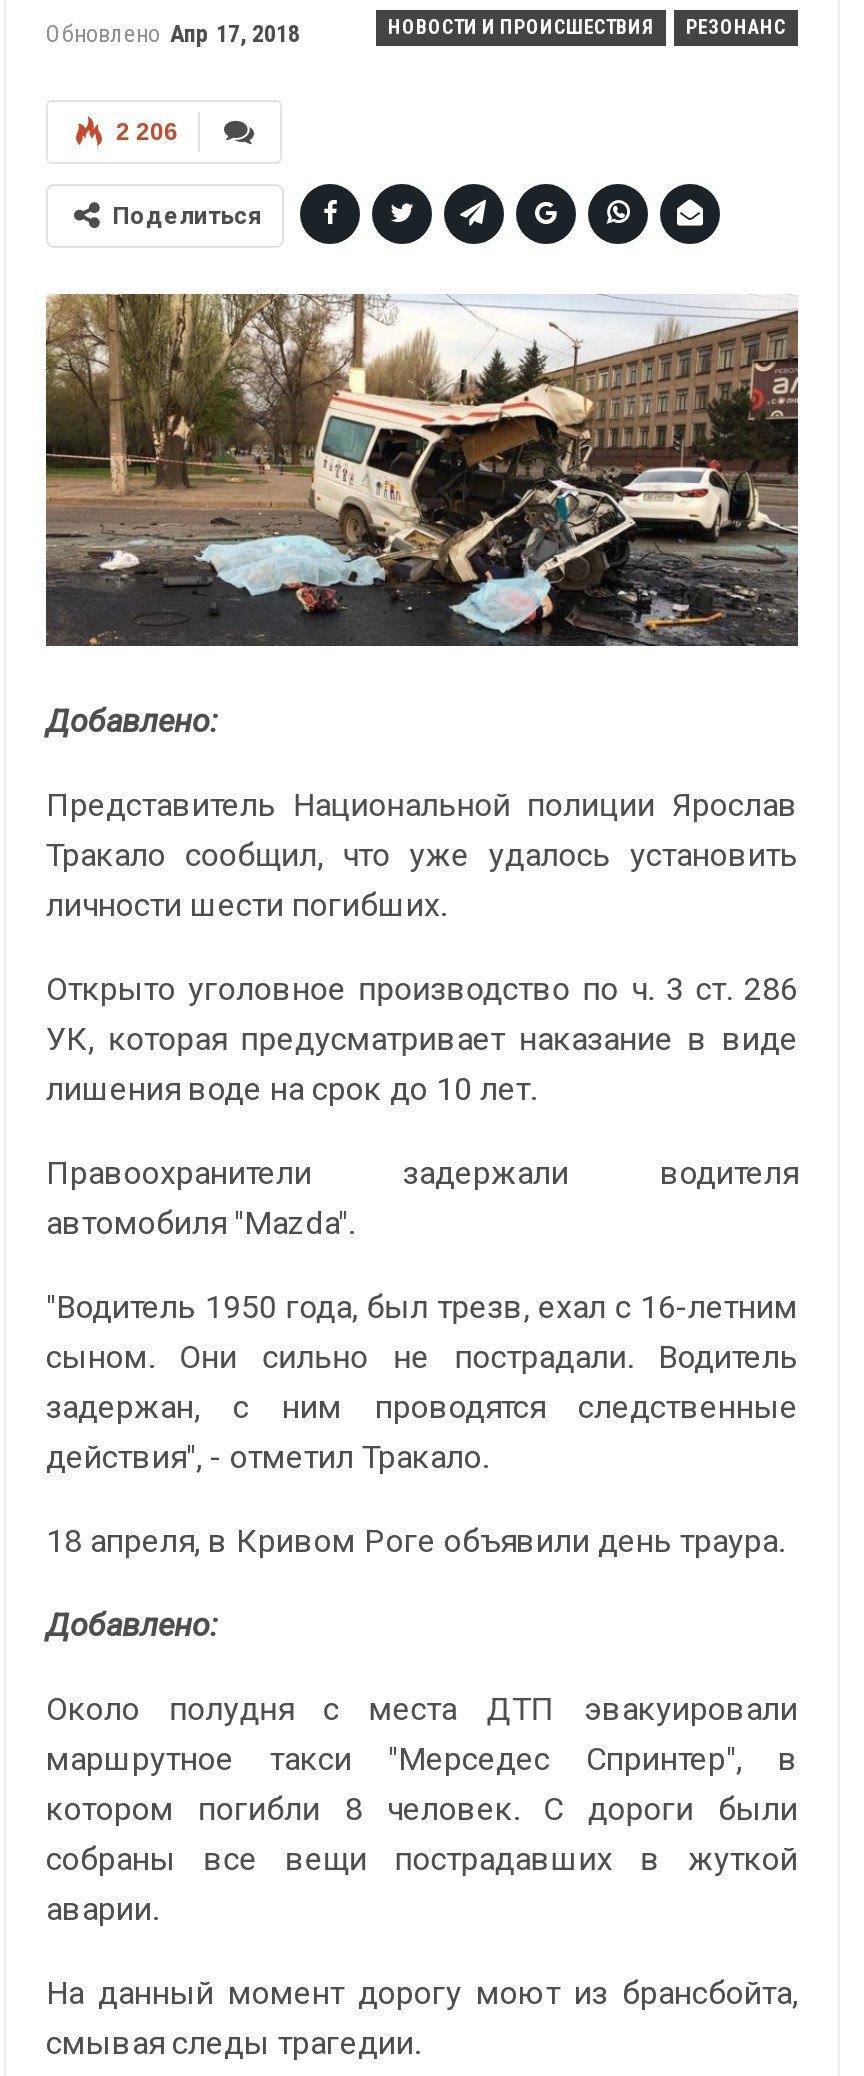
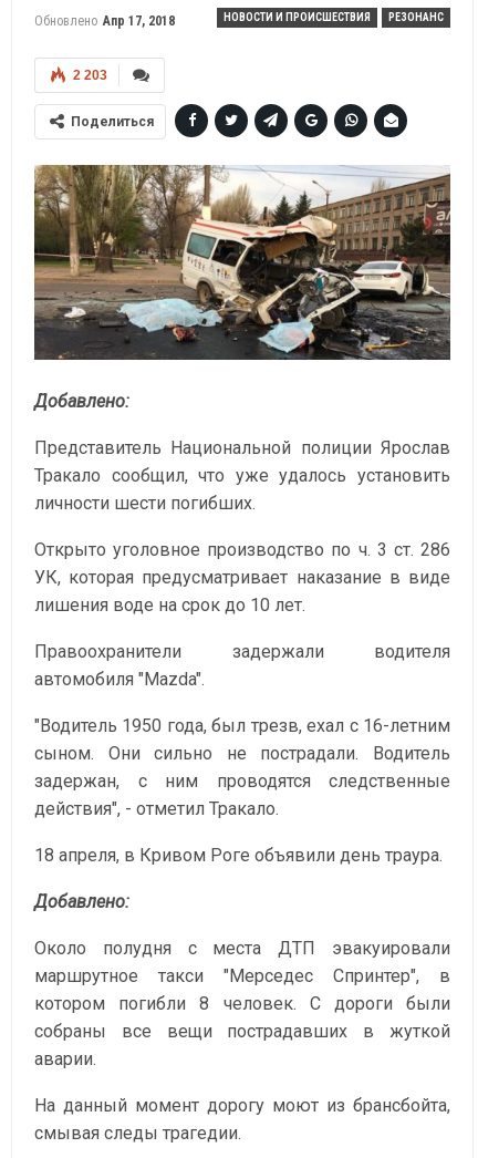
- 2 206
+ 2 203
